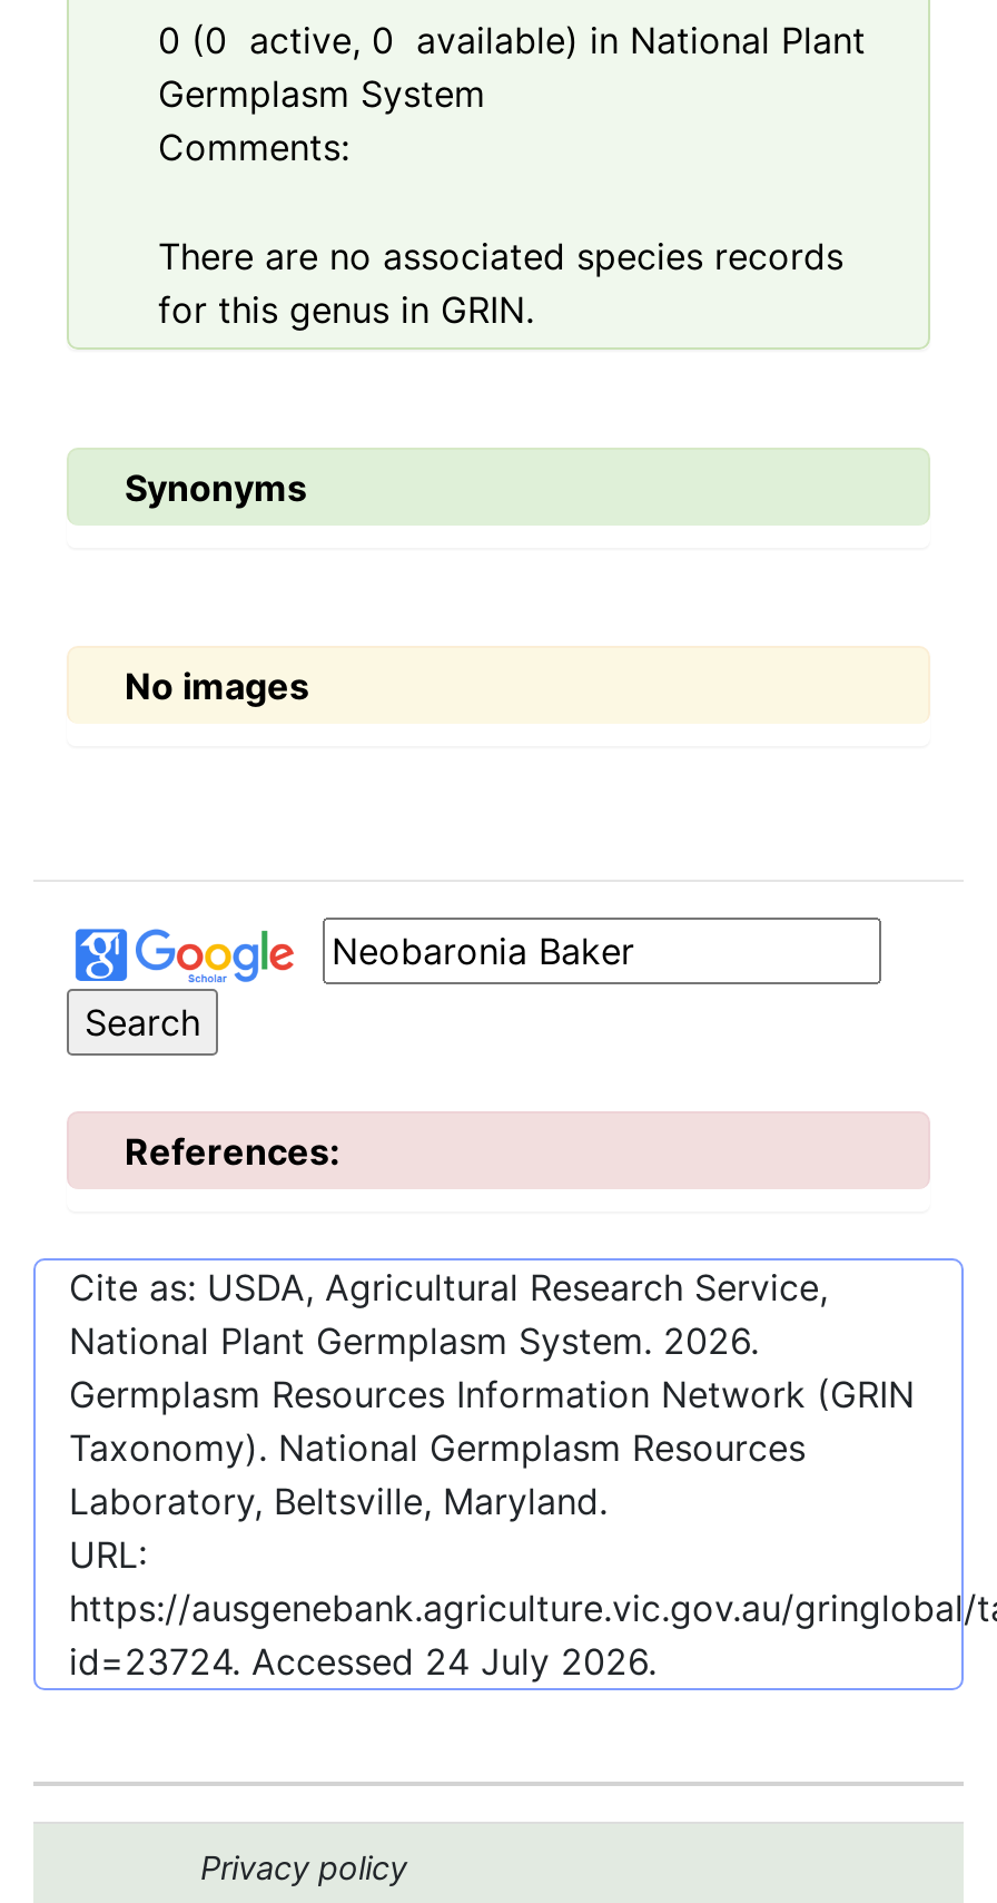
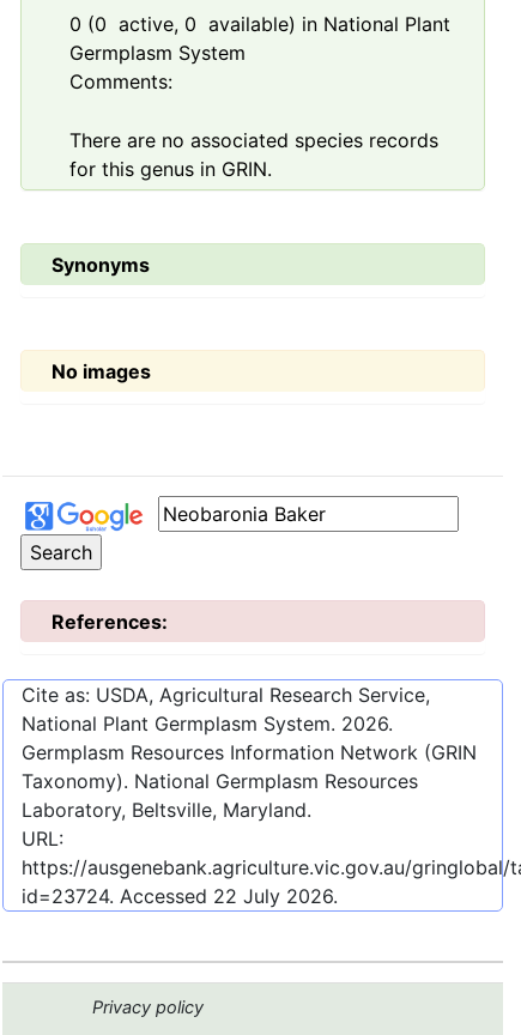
- id=23724. Accessed 24 July 2026.
+ id=23724. Accessed 22 July 2026.
